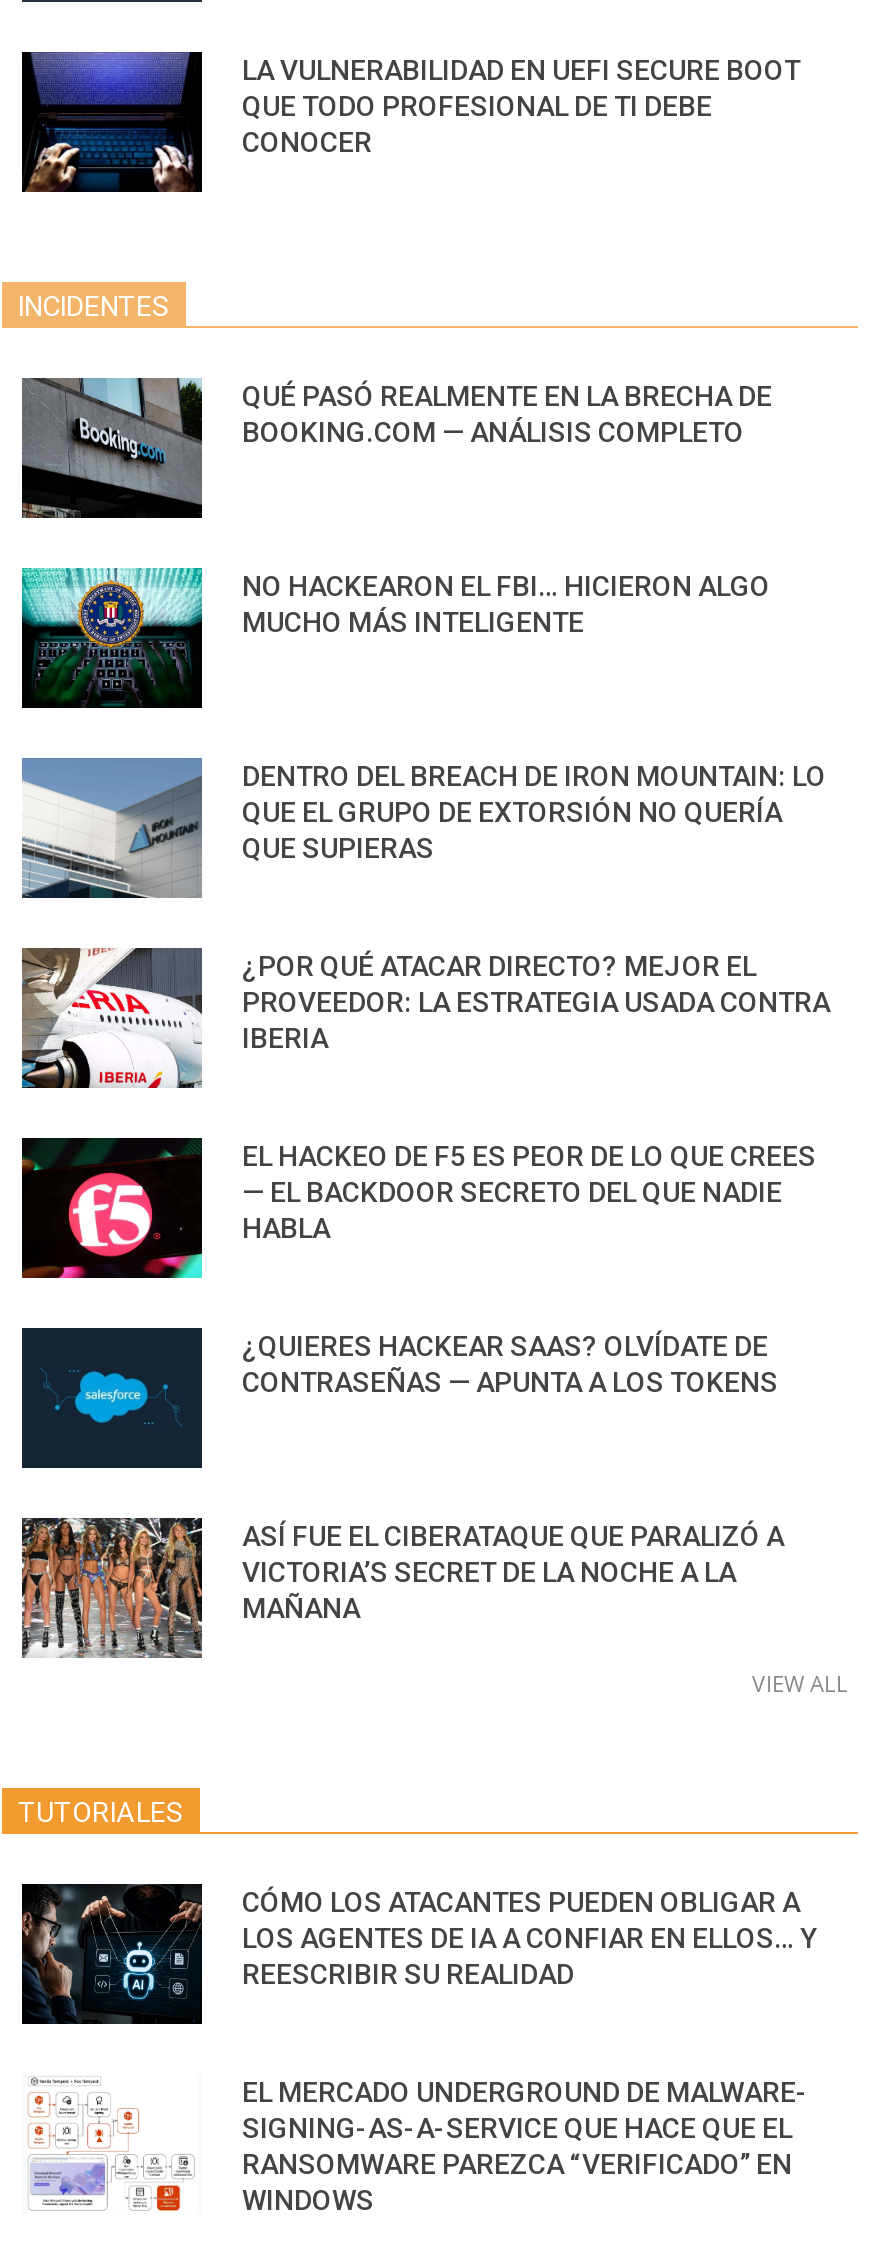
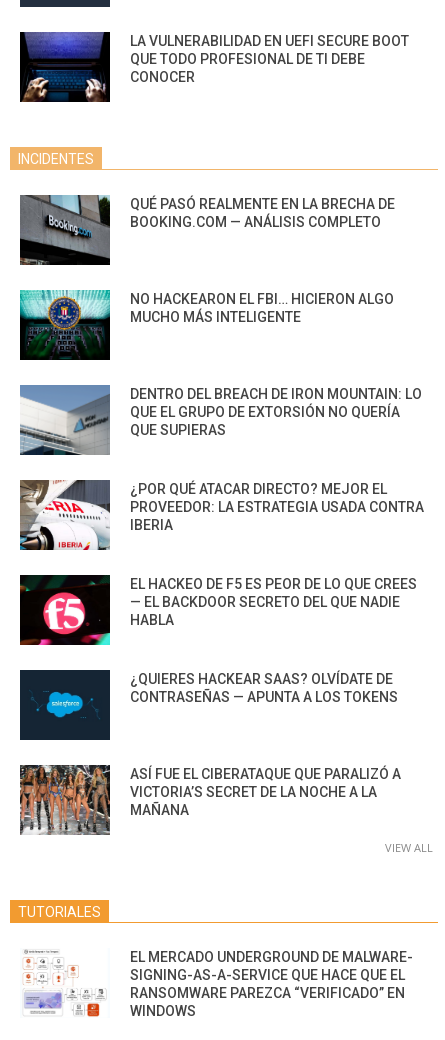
- [image]
- CÓMO LOS ATACANTES PUEDEN OBLIGAR A
- LOS AGENTES DE IA A CONFIAR EN ELLOS… Y
- REESCRIBIR SU REALIDAD
